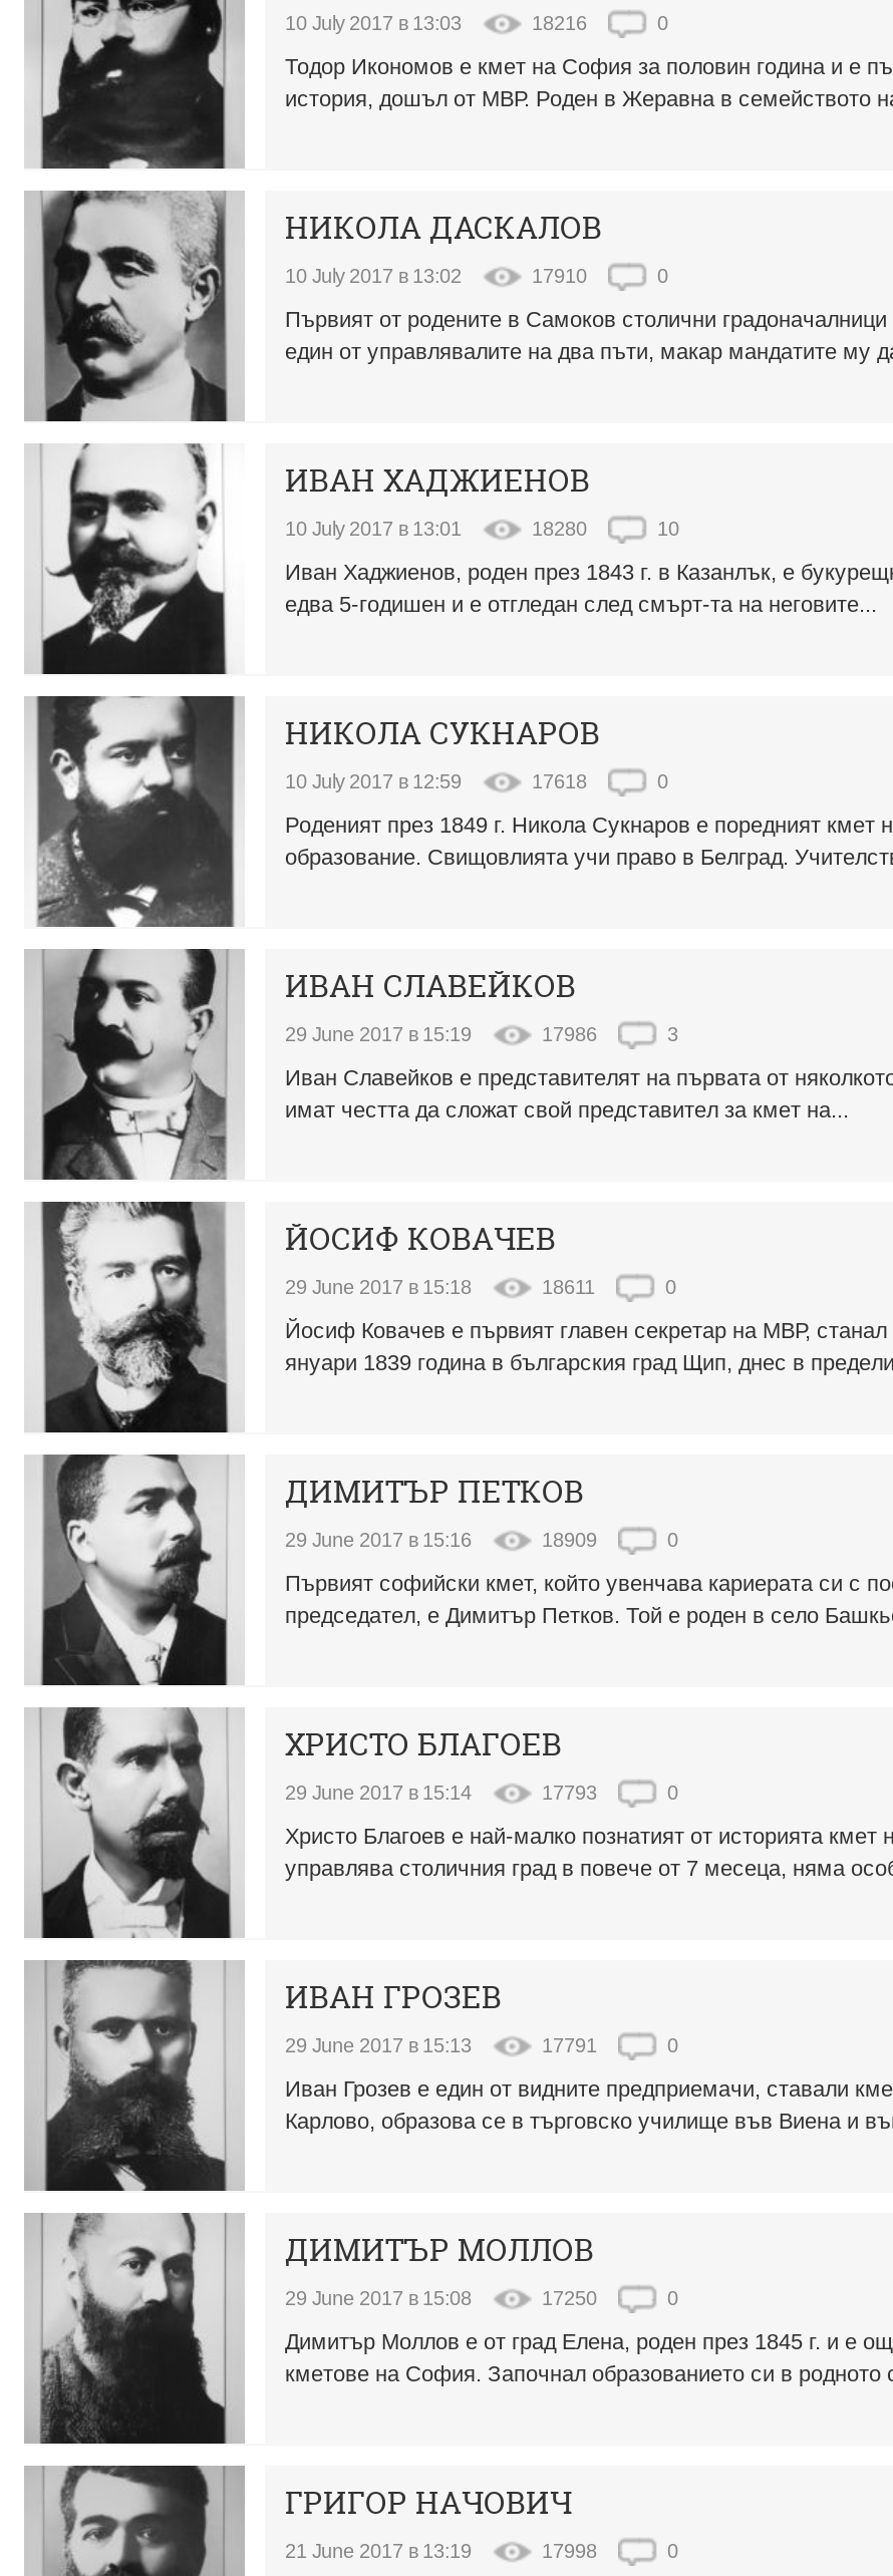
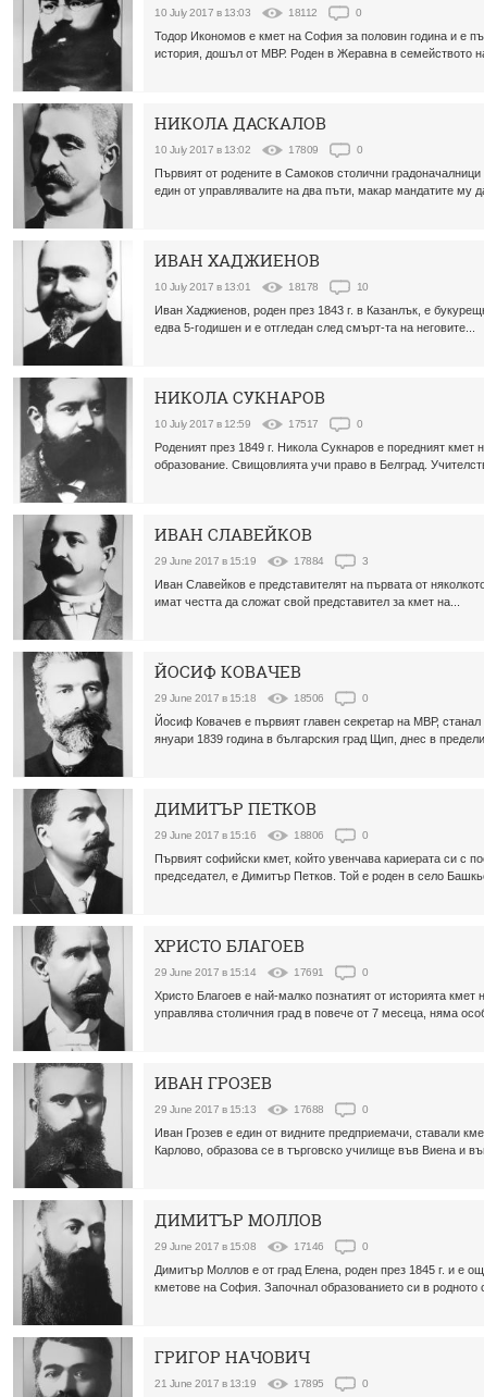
- 18216
+ 18112

- 17910
+ 17809

- 18280
+ 18178

- 17618
+ 17517

- 17986
+ 17884

- 18611
+ 18506

- 18909
+ 18806

- 17793
+ 17691

- 17791
+ 17688

- 17250
+ 17146

- 17998
+ 17895
